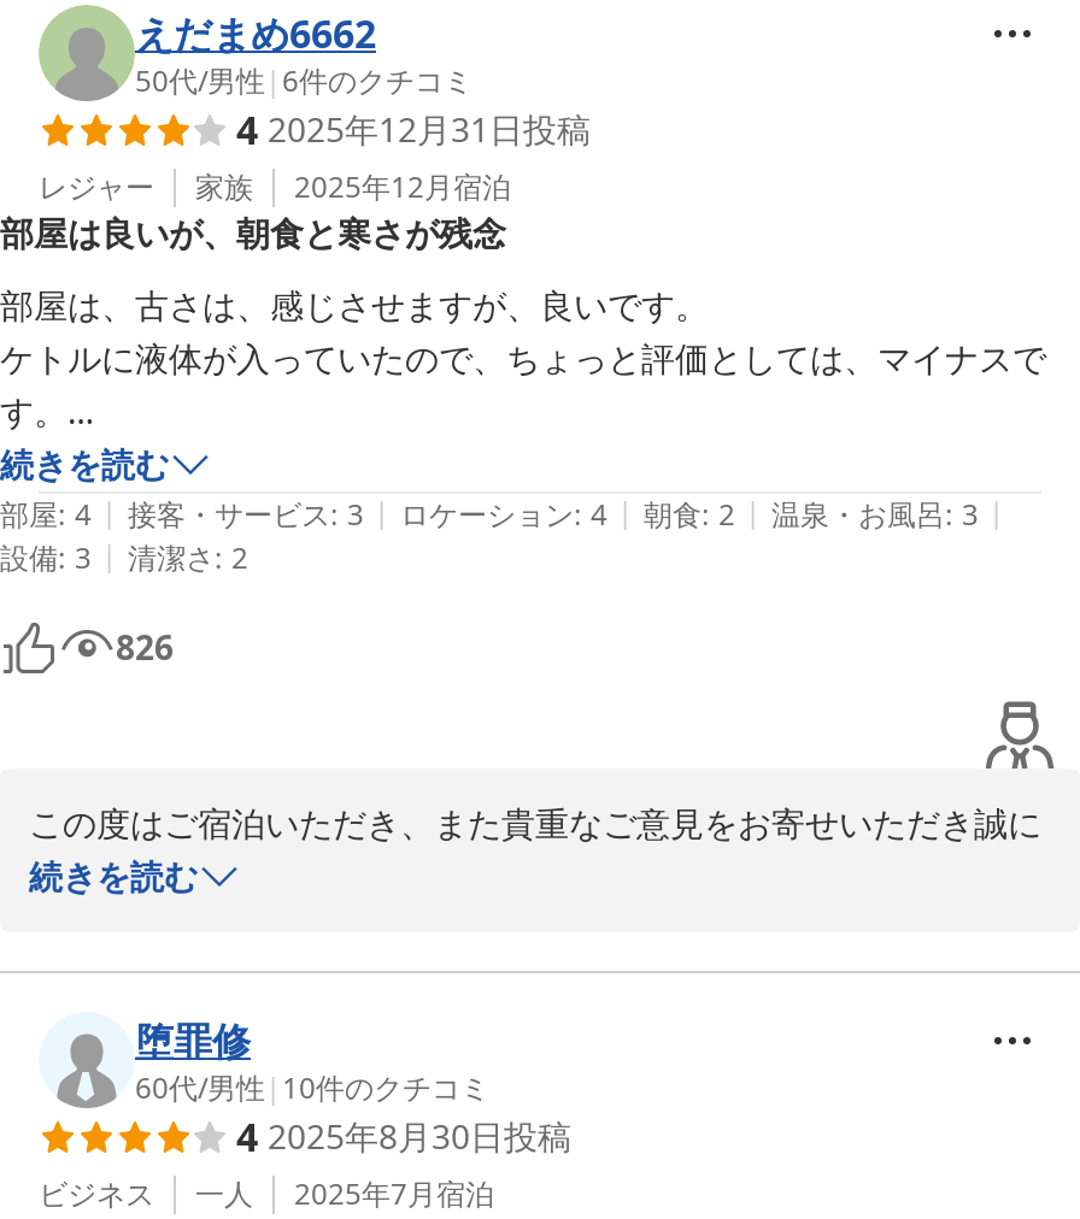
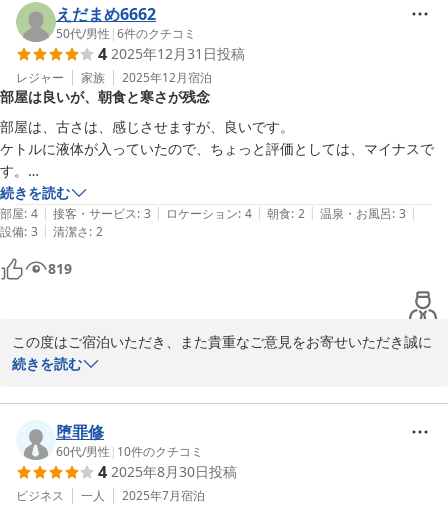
- 826
+ 819
